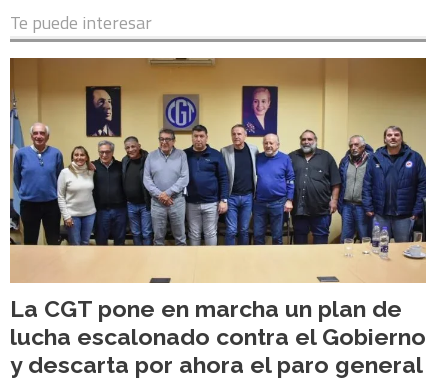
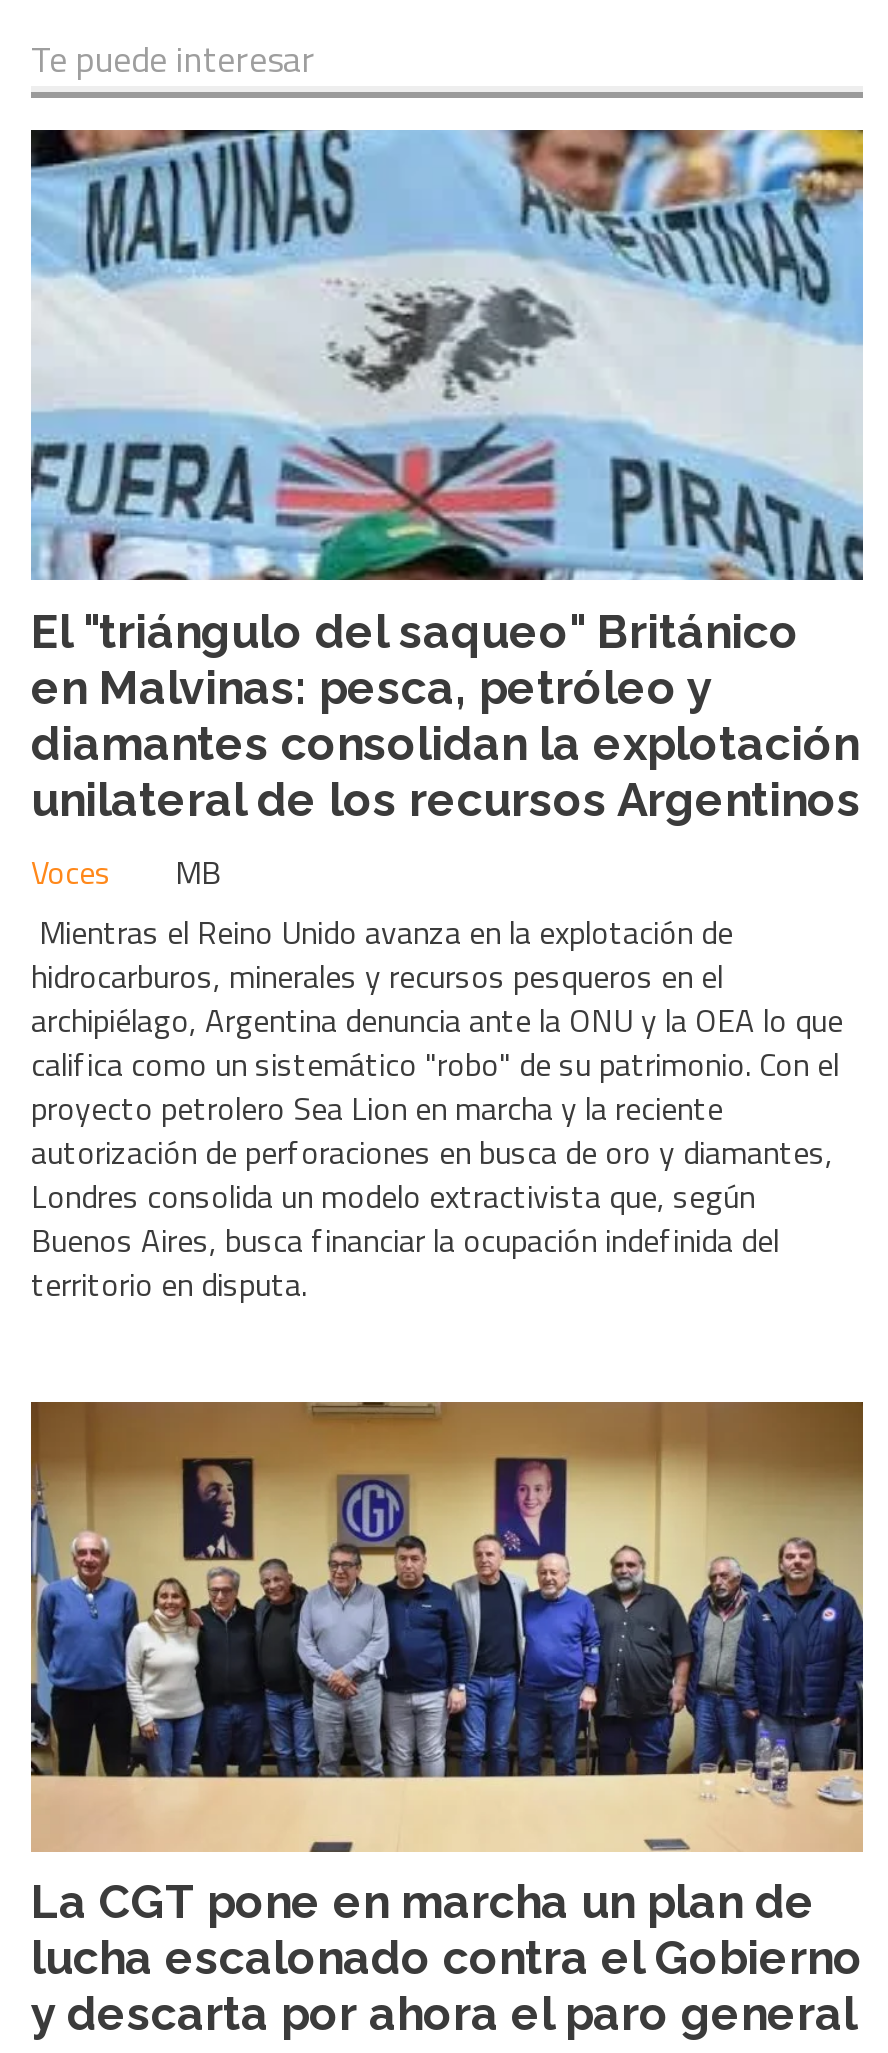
+ [image]
+ El "triángulo del saqueo" Británico
+ en Malvinas: pesca, petróleo y
+ diamantes consolidan la explotación
+ unilateral de los recursos Argentinos
+ MB
+ Voces
+ Mientras el Reino Unido avanza en la explotación de
+ hidrocarburos, minerales y recursos pesqueros en el
+ archipiélago, Argentina denuncia ante la ONU y la OEA lo que
+ califica como un sistemático "robo" de su patrimonio. Con el
+ proyecto petrolero Sea Lion en marcha y la reciente
+ autorización de perforaciones en busca de oro y diamantes,
+ Londres consolida un modelo extractivista que, según
+ Buenos Aires, busca financiar la ocupación indefinida del
+ territorio en disputa.
